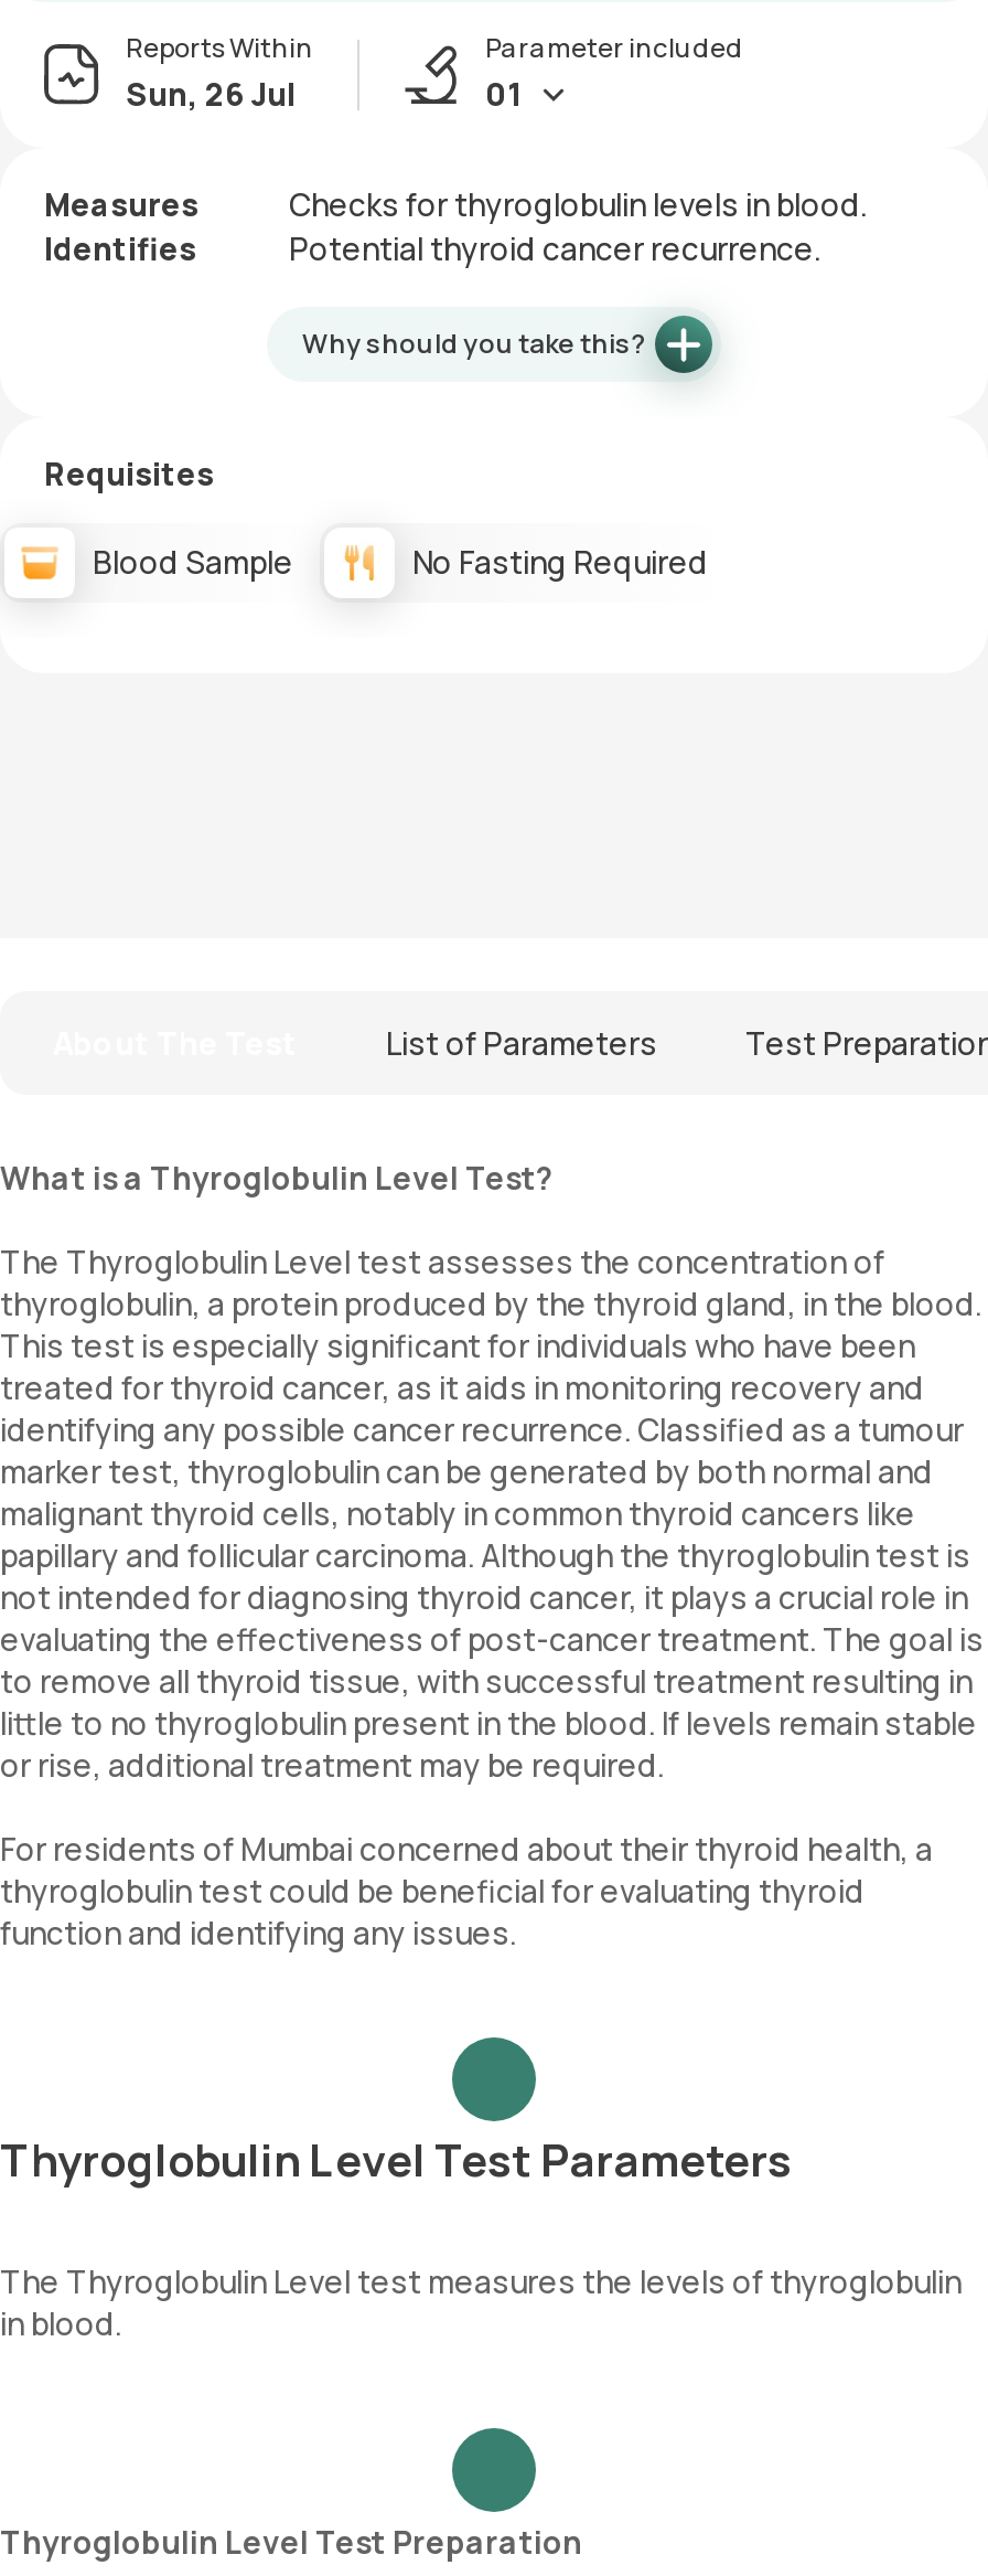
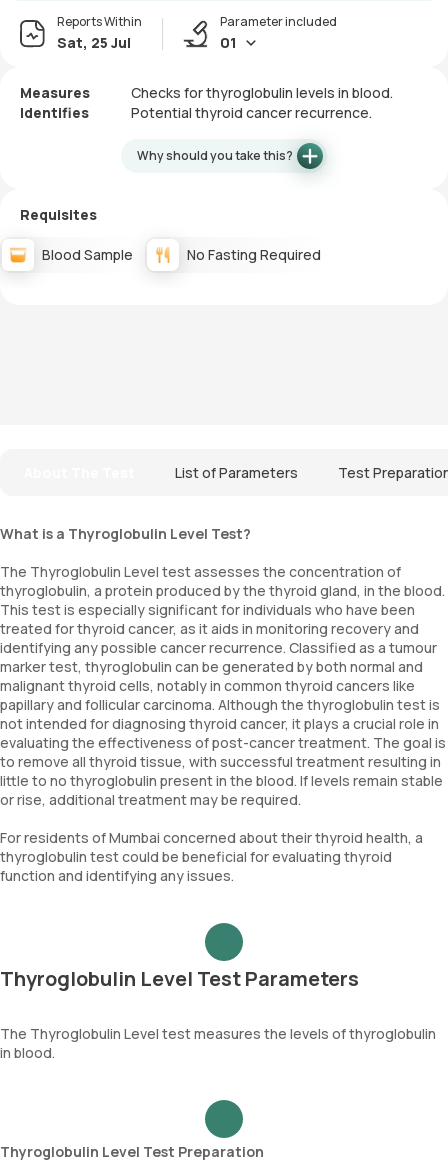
- Sun, 26 Jul
+ Sat, 25 Jul
